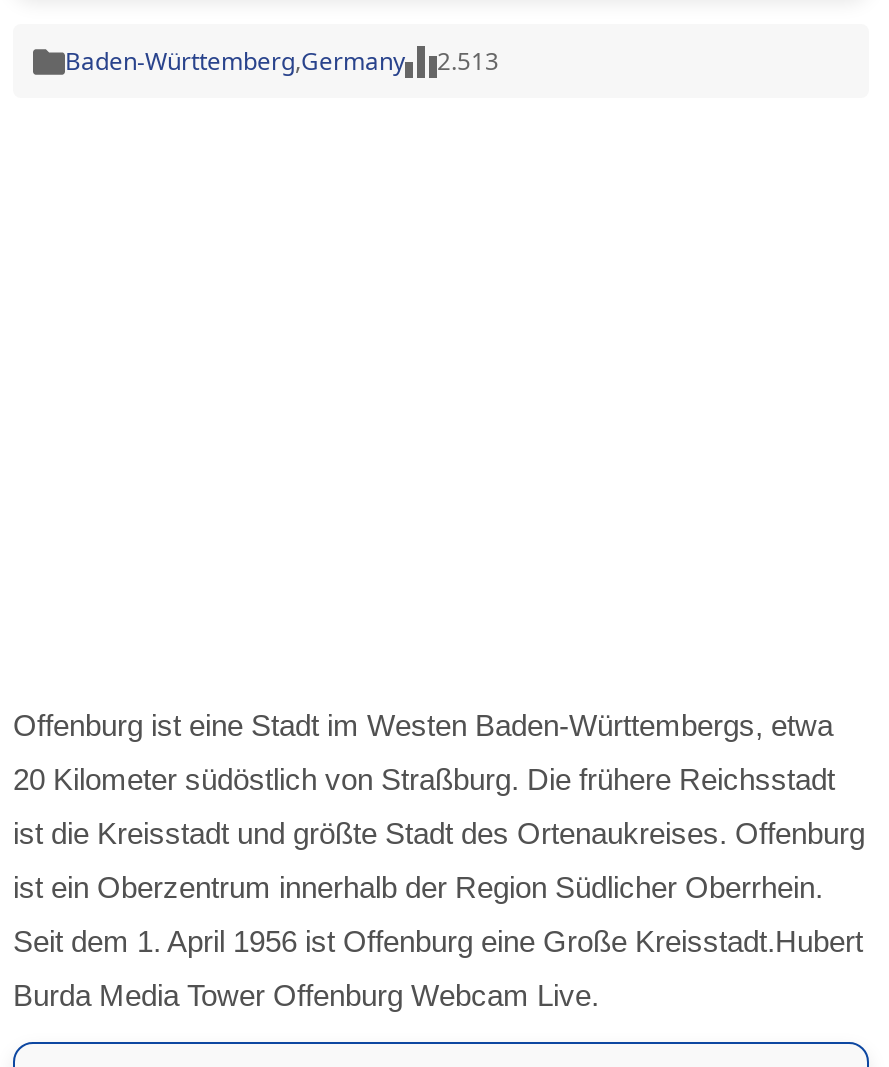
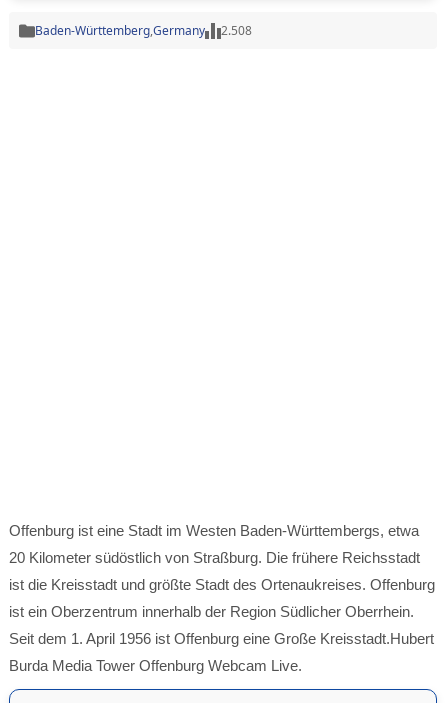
- Baden-Württemberg,Germany 2.513
+ Baden-Württemberg,Germany 2.508
